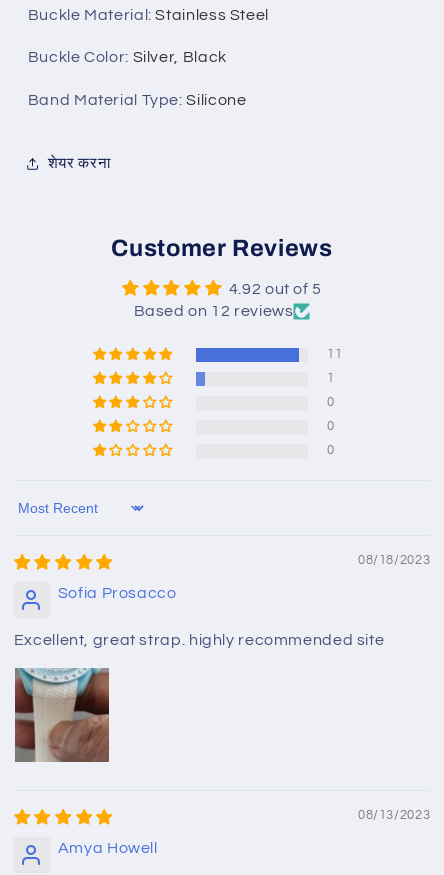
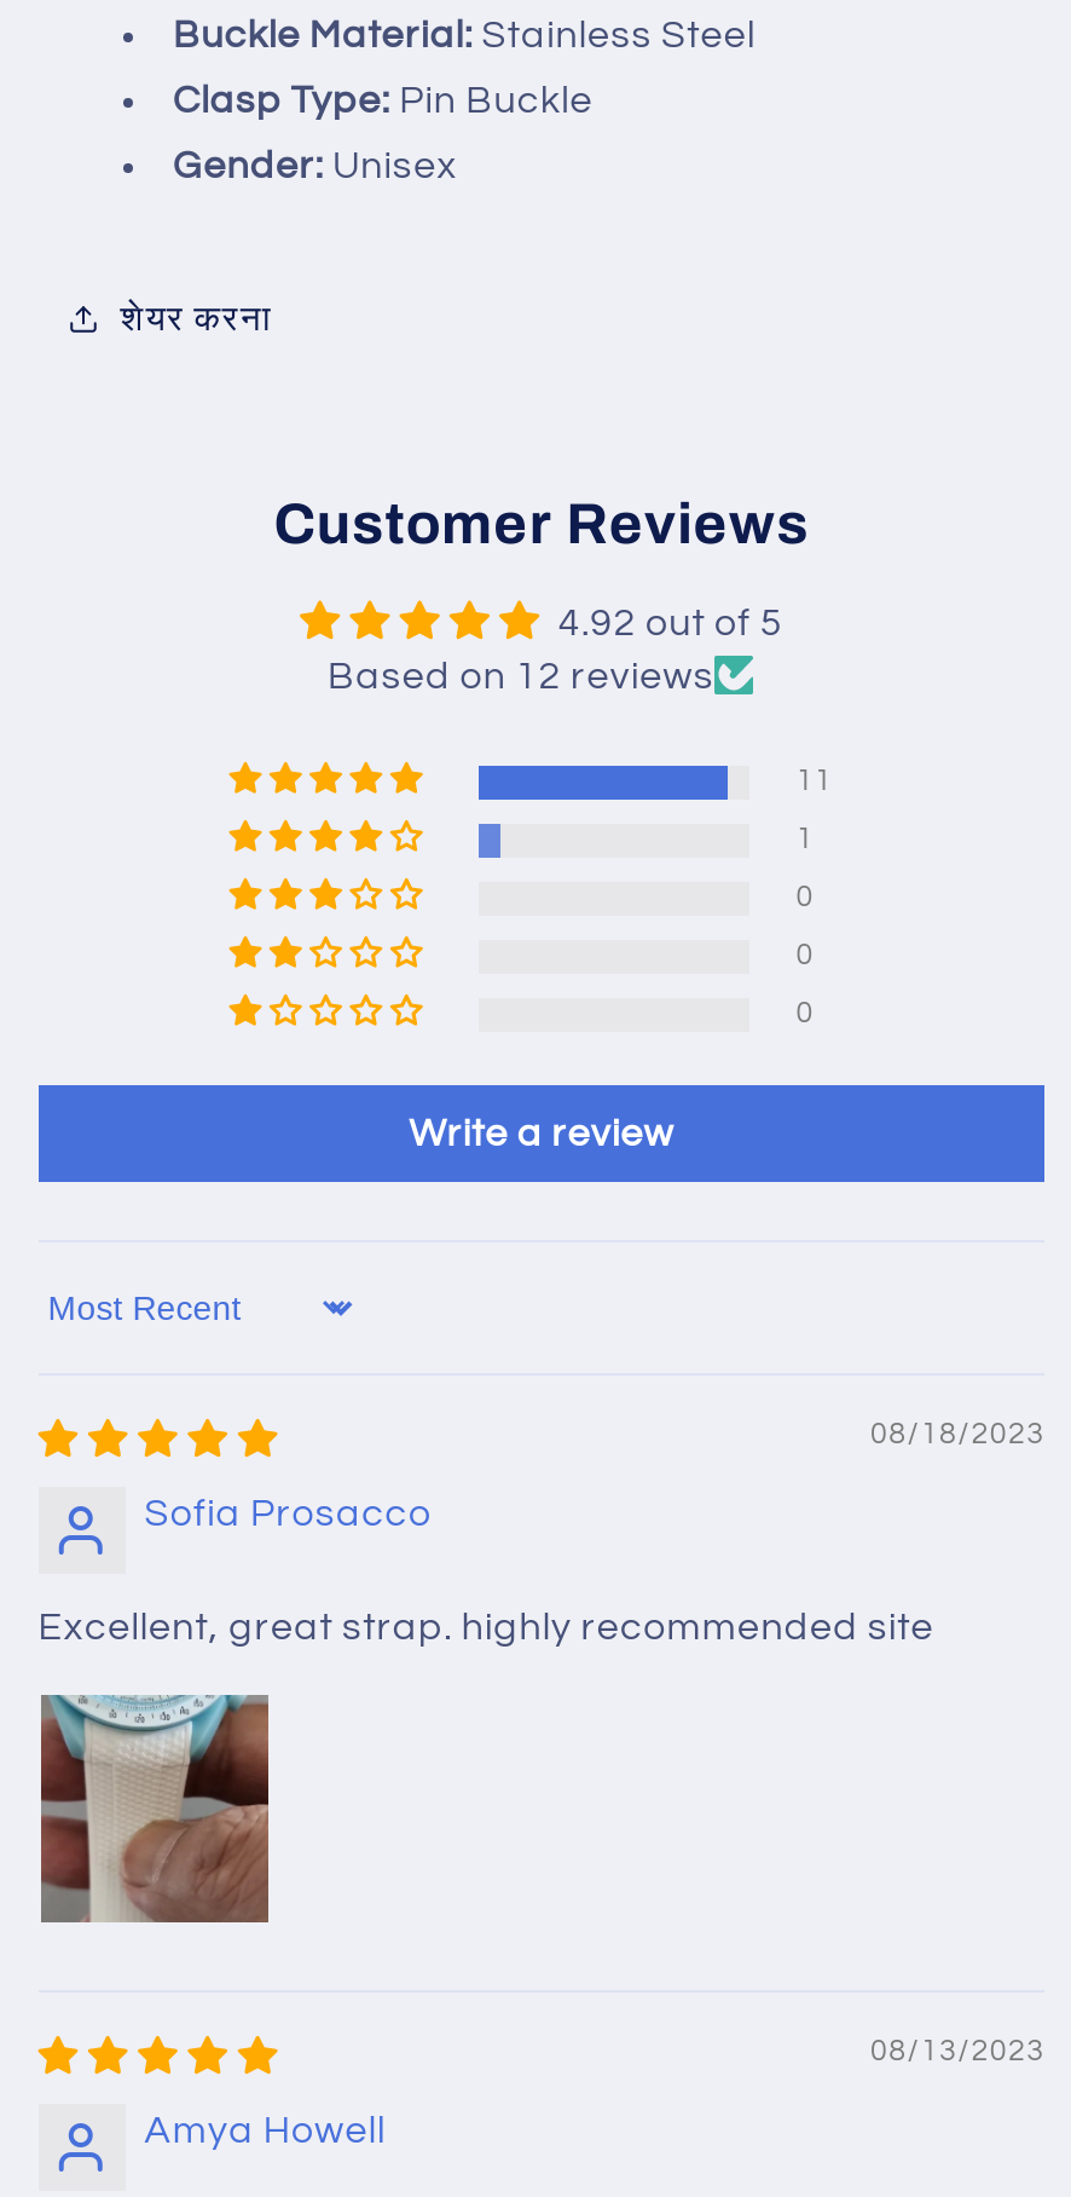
- Buckle Color: Silver, Black
+ Clasp Type: Pin Buckle

- Band Material Type: Silicone
+ Gender: Unisex

moved up: शेयर करना | Customer Reviews | 4.92 out of 5 | ... | 0 | 0

+ Write a review
